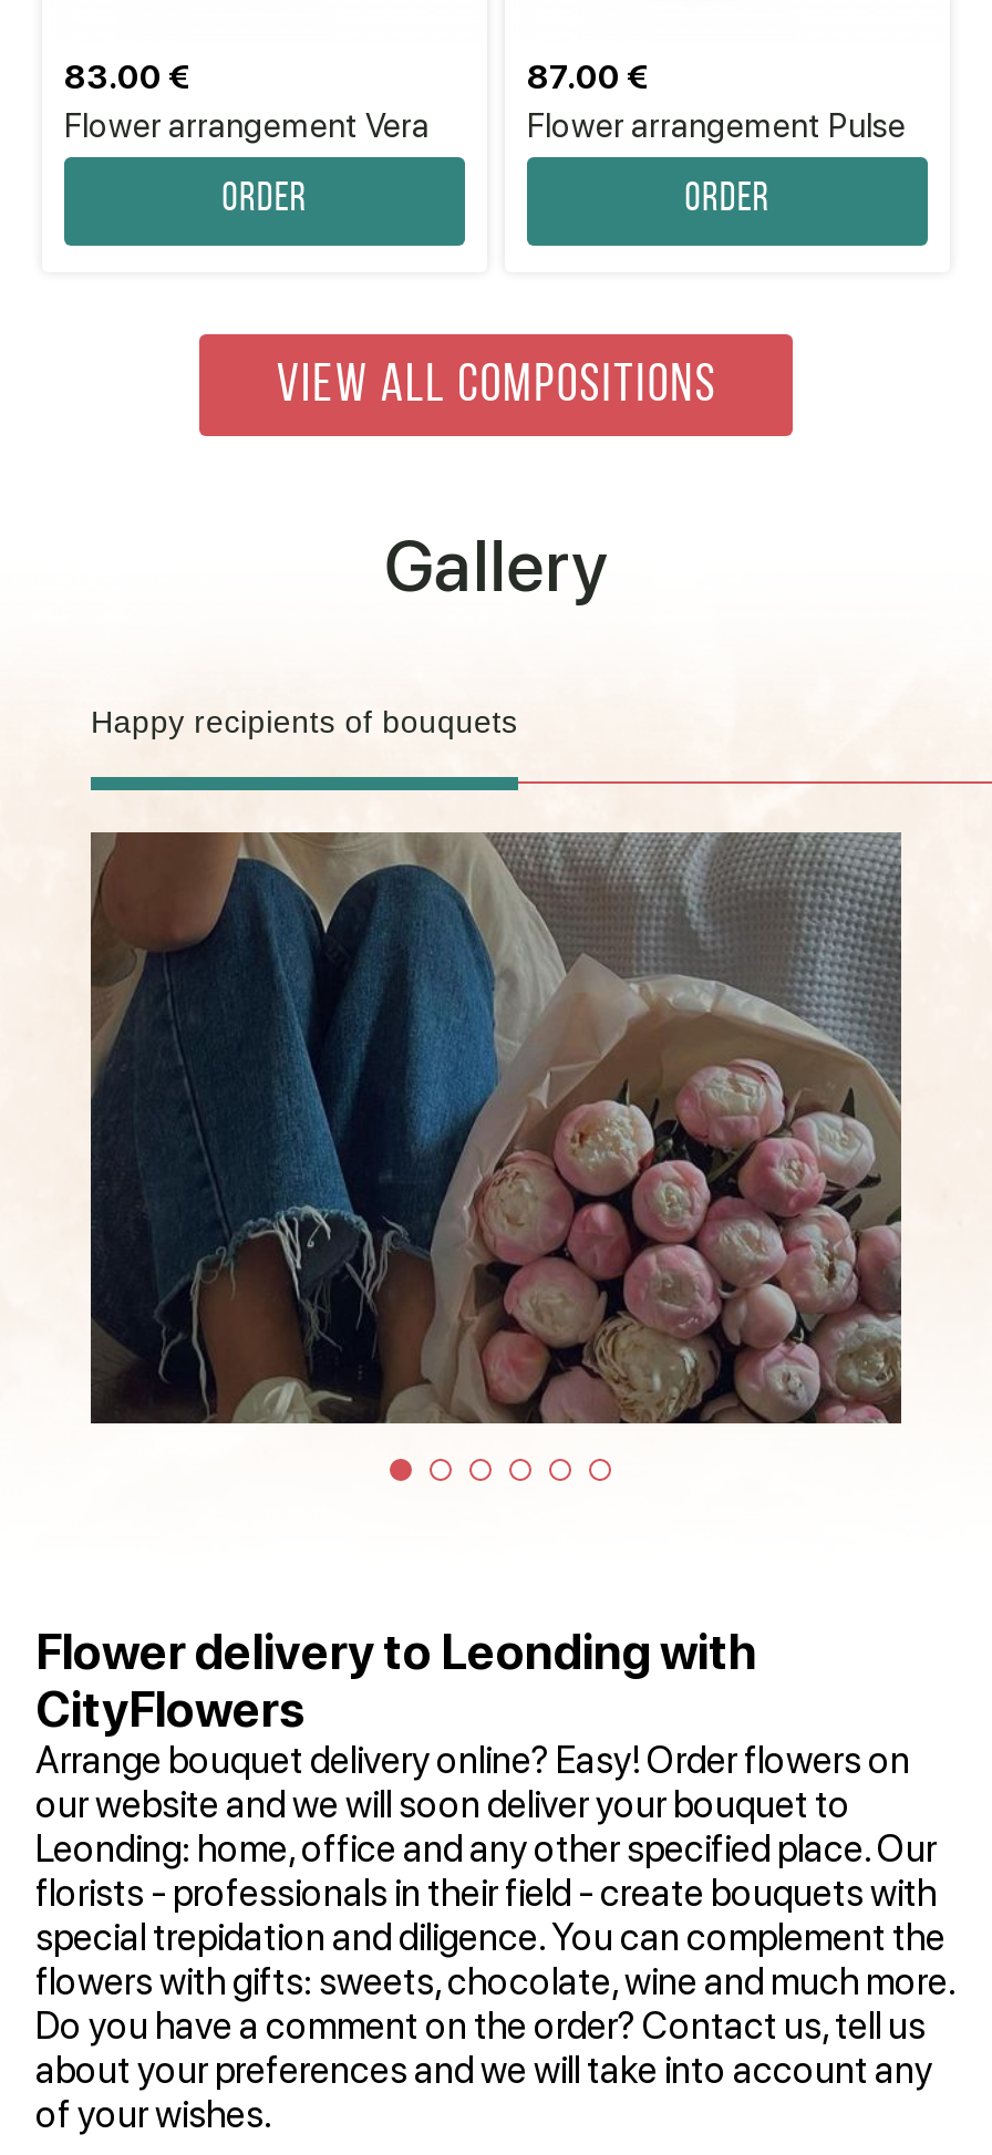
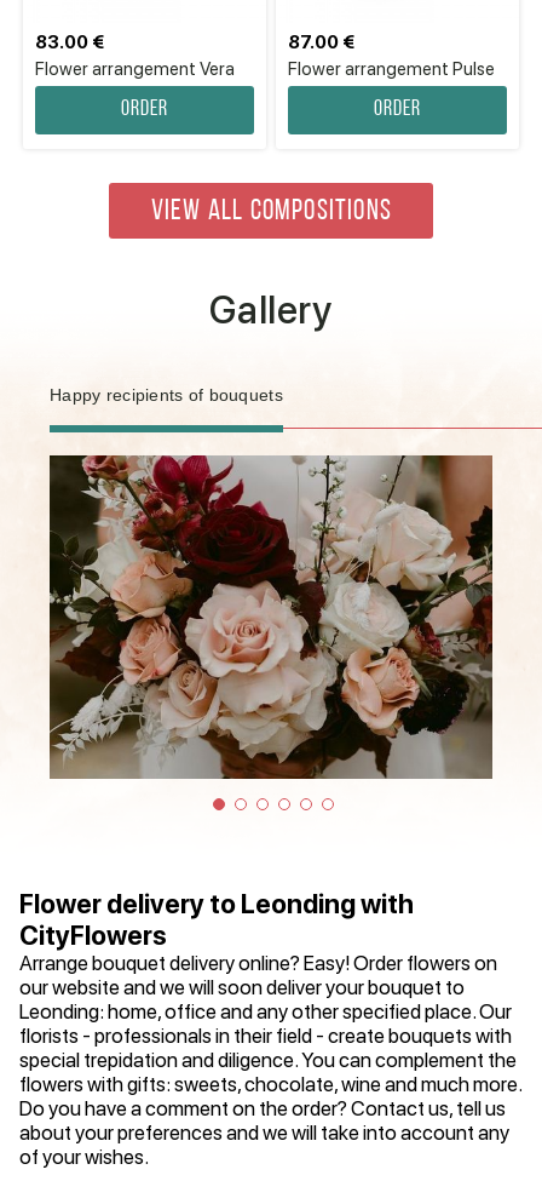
- [image]
+ [image]
